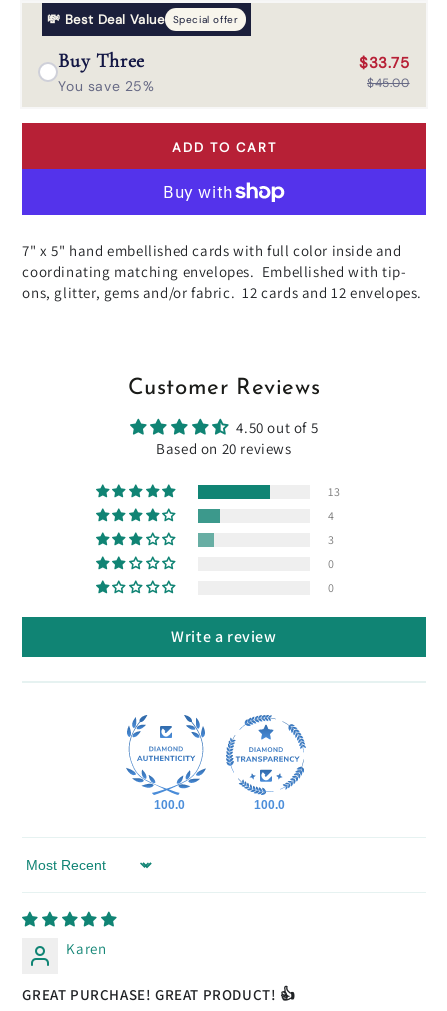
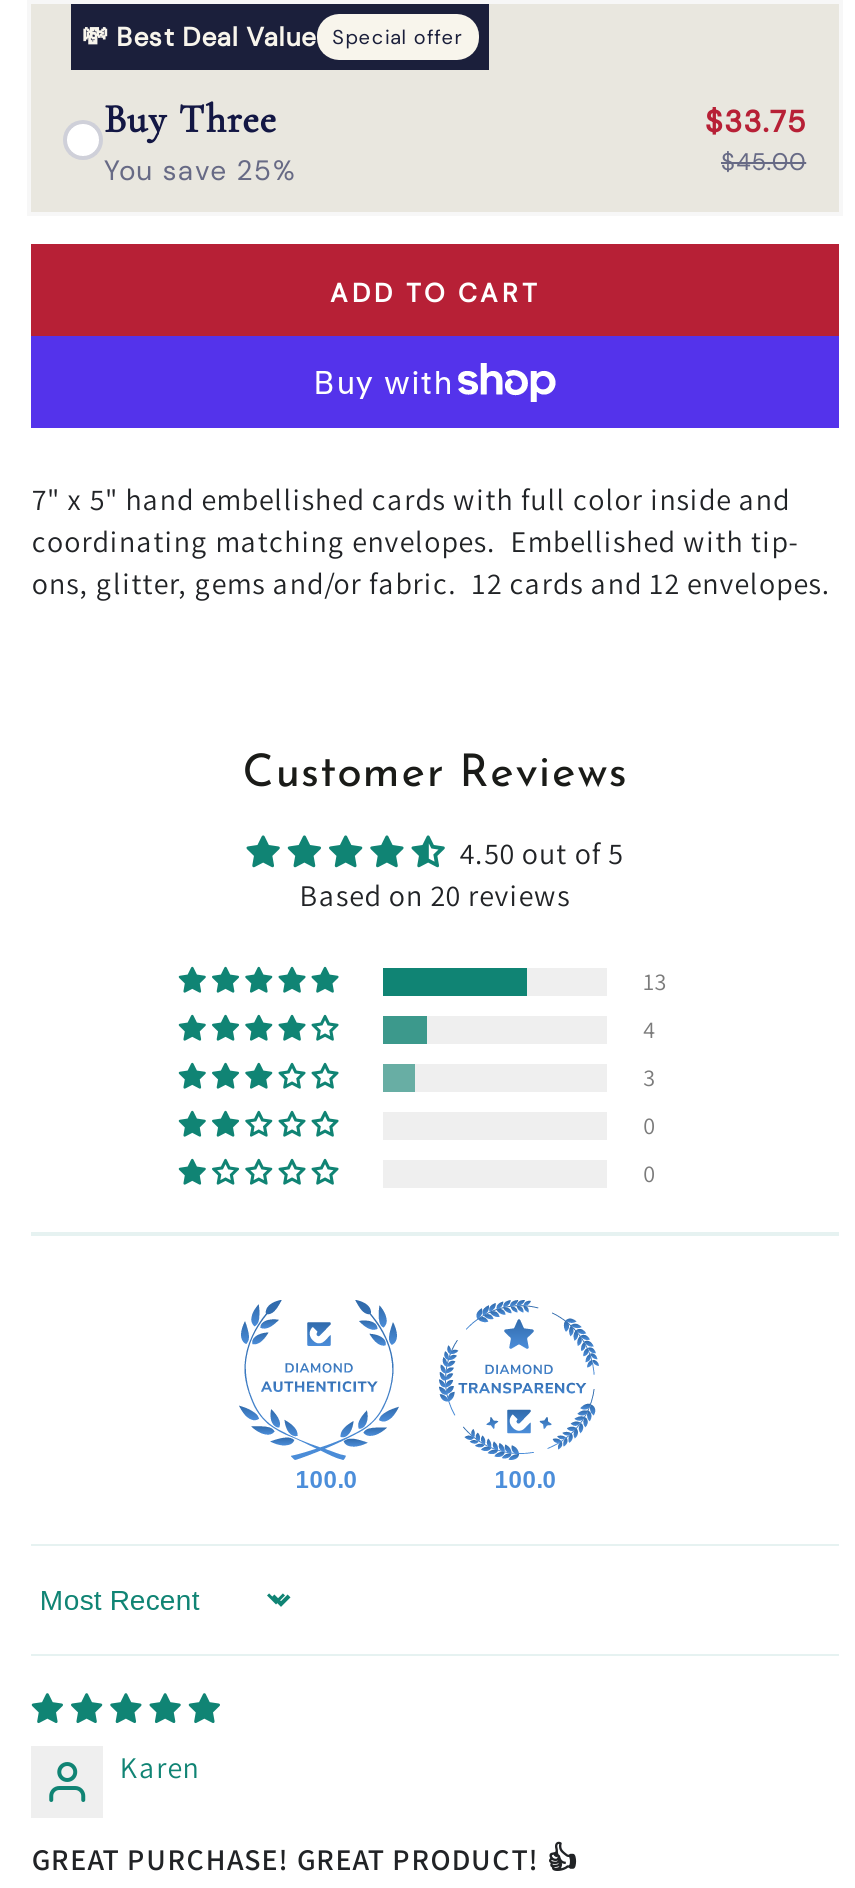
- Write a review
